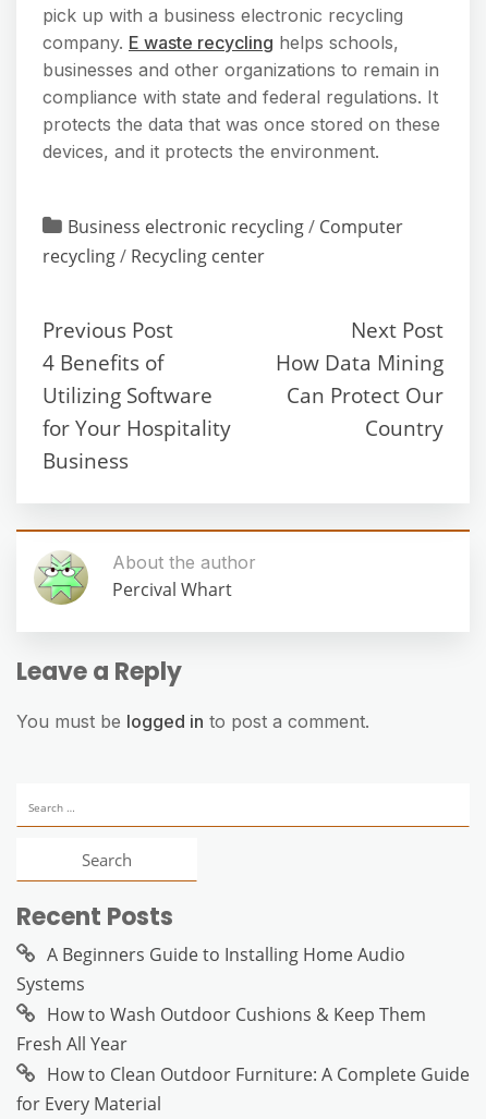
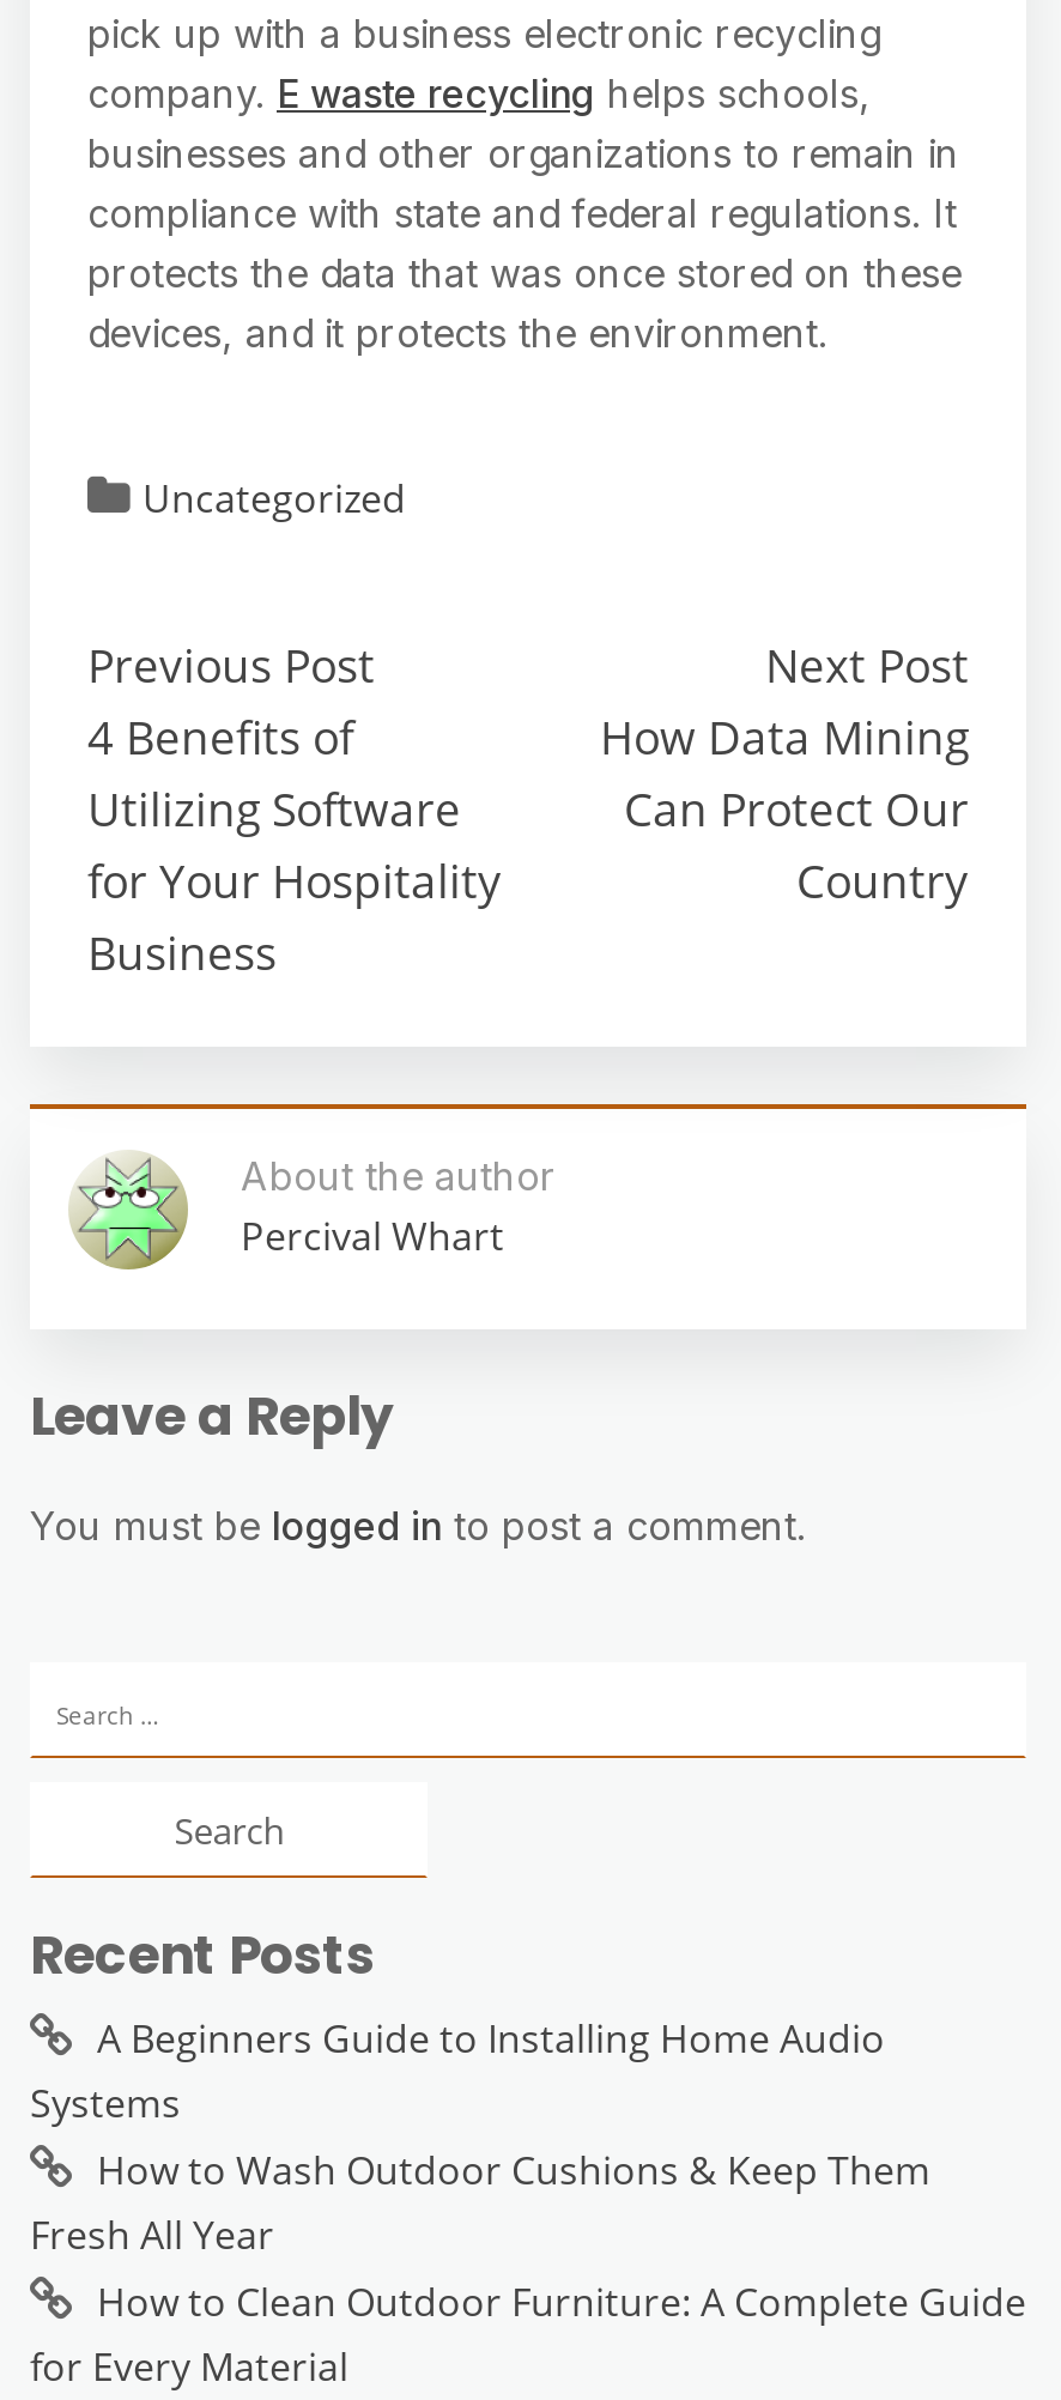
- Business electronic recycling / Computer
- recycling / Recycling center
+ Uncategorized
